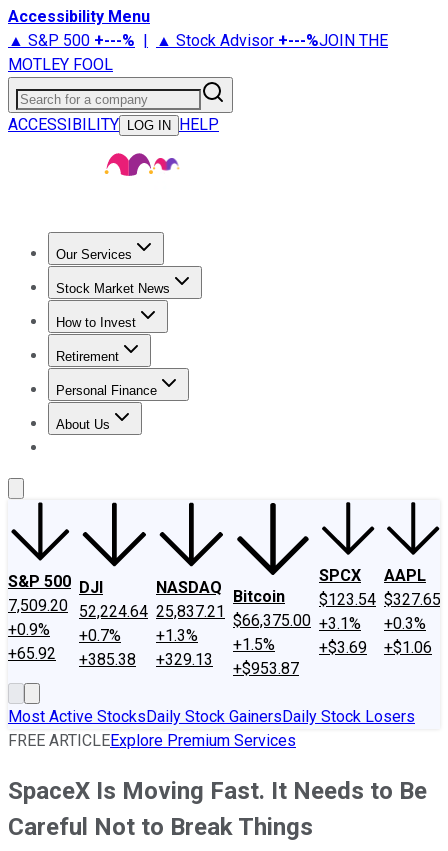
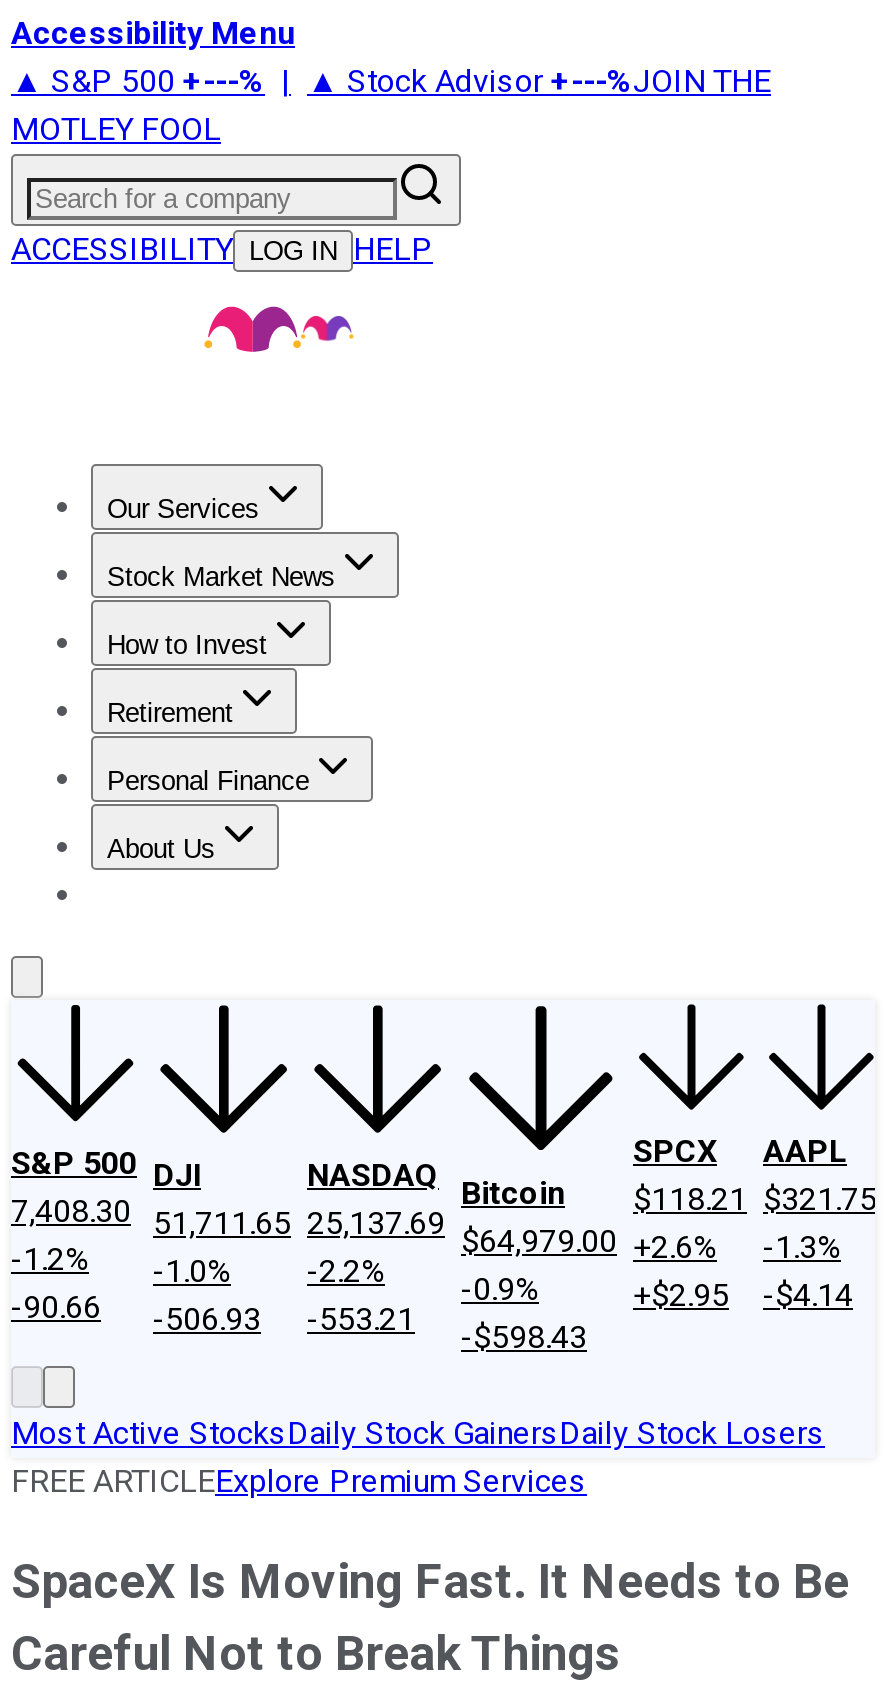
- $123.54
+ $118.21

- $327.65
+ $321.75

- 7,509.20
+ 7,408.30

- 52,224.64
+ 51,711.65

- 25,837.21
+ 25,137.69

- $66,375.00
+ $64,979.00

- +3.1%
+ +2.6%

- +0.3%
+ -1.3%

- +0.9%
+ -1.2%

- +0.7%
+ -1.0%

- +1.3%
+ -2.2%

- +1.5%
+ -0.9%

- +$3.69
+ +$2.95

- +$1.06
+ -$4.14

- +65.92
+ -90.66

- +385.38
+ -506.93

- +329.13
+ -553.21

- +$953.87
+ -$598.43
